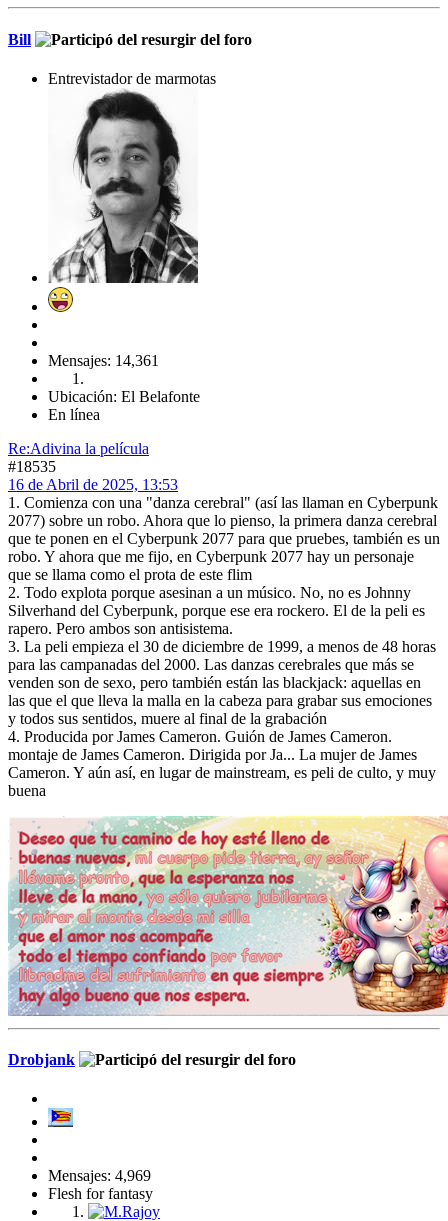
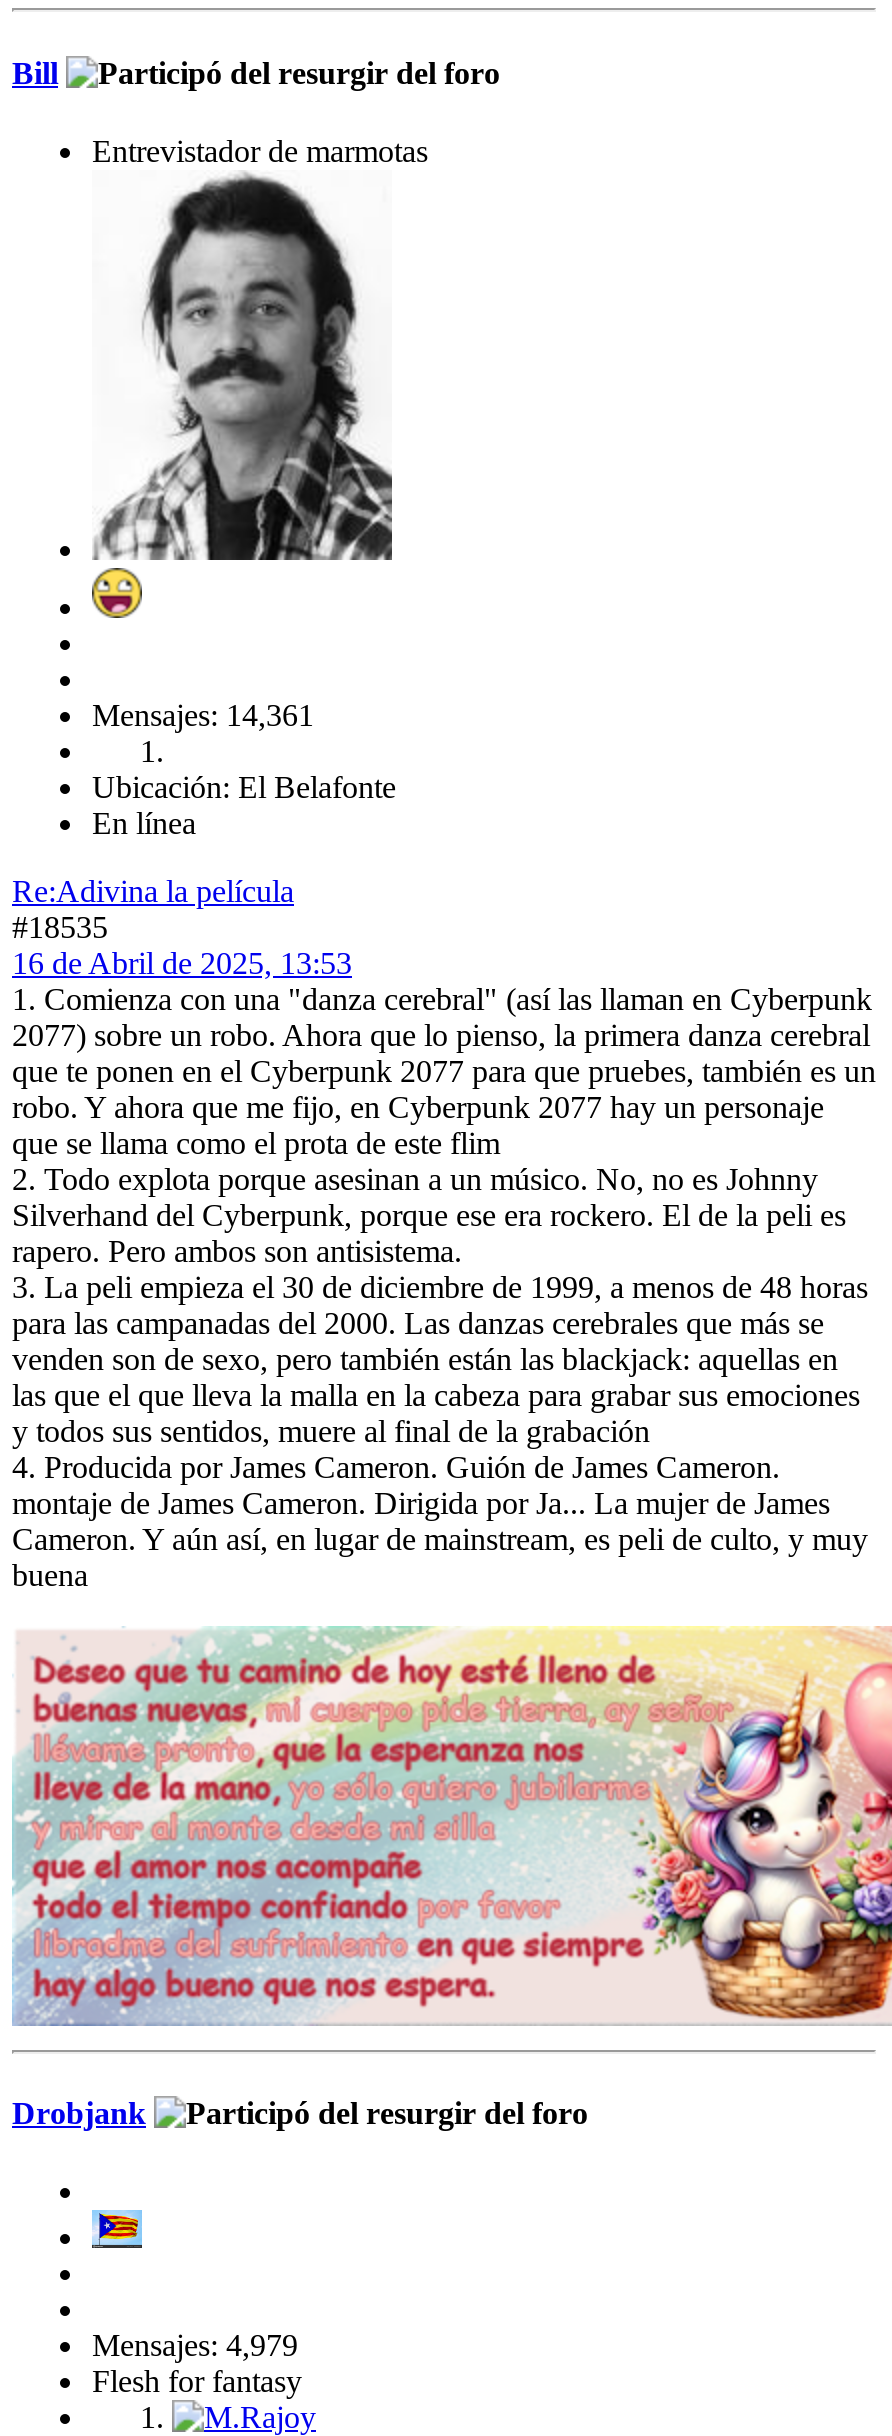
- Mensajes: 4,969
+ Mensajes: 4,979
